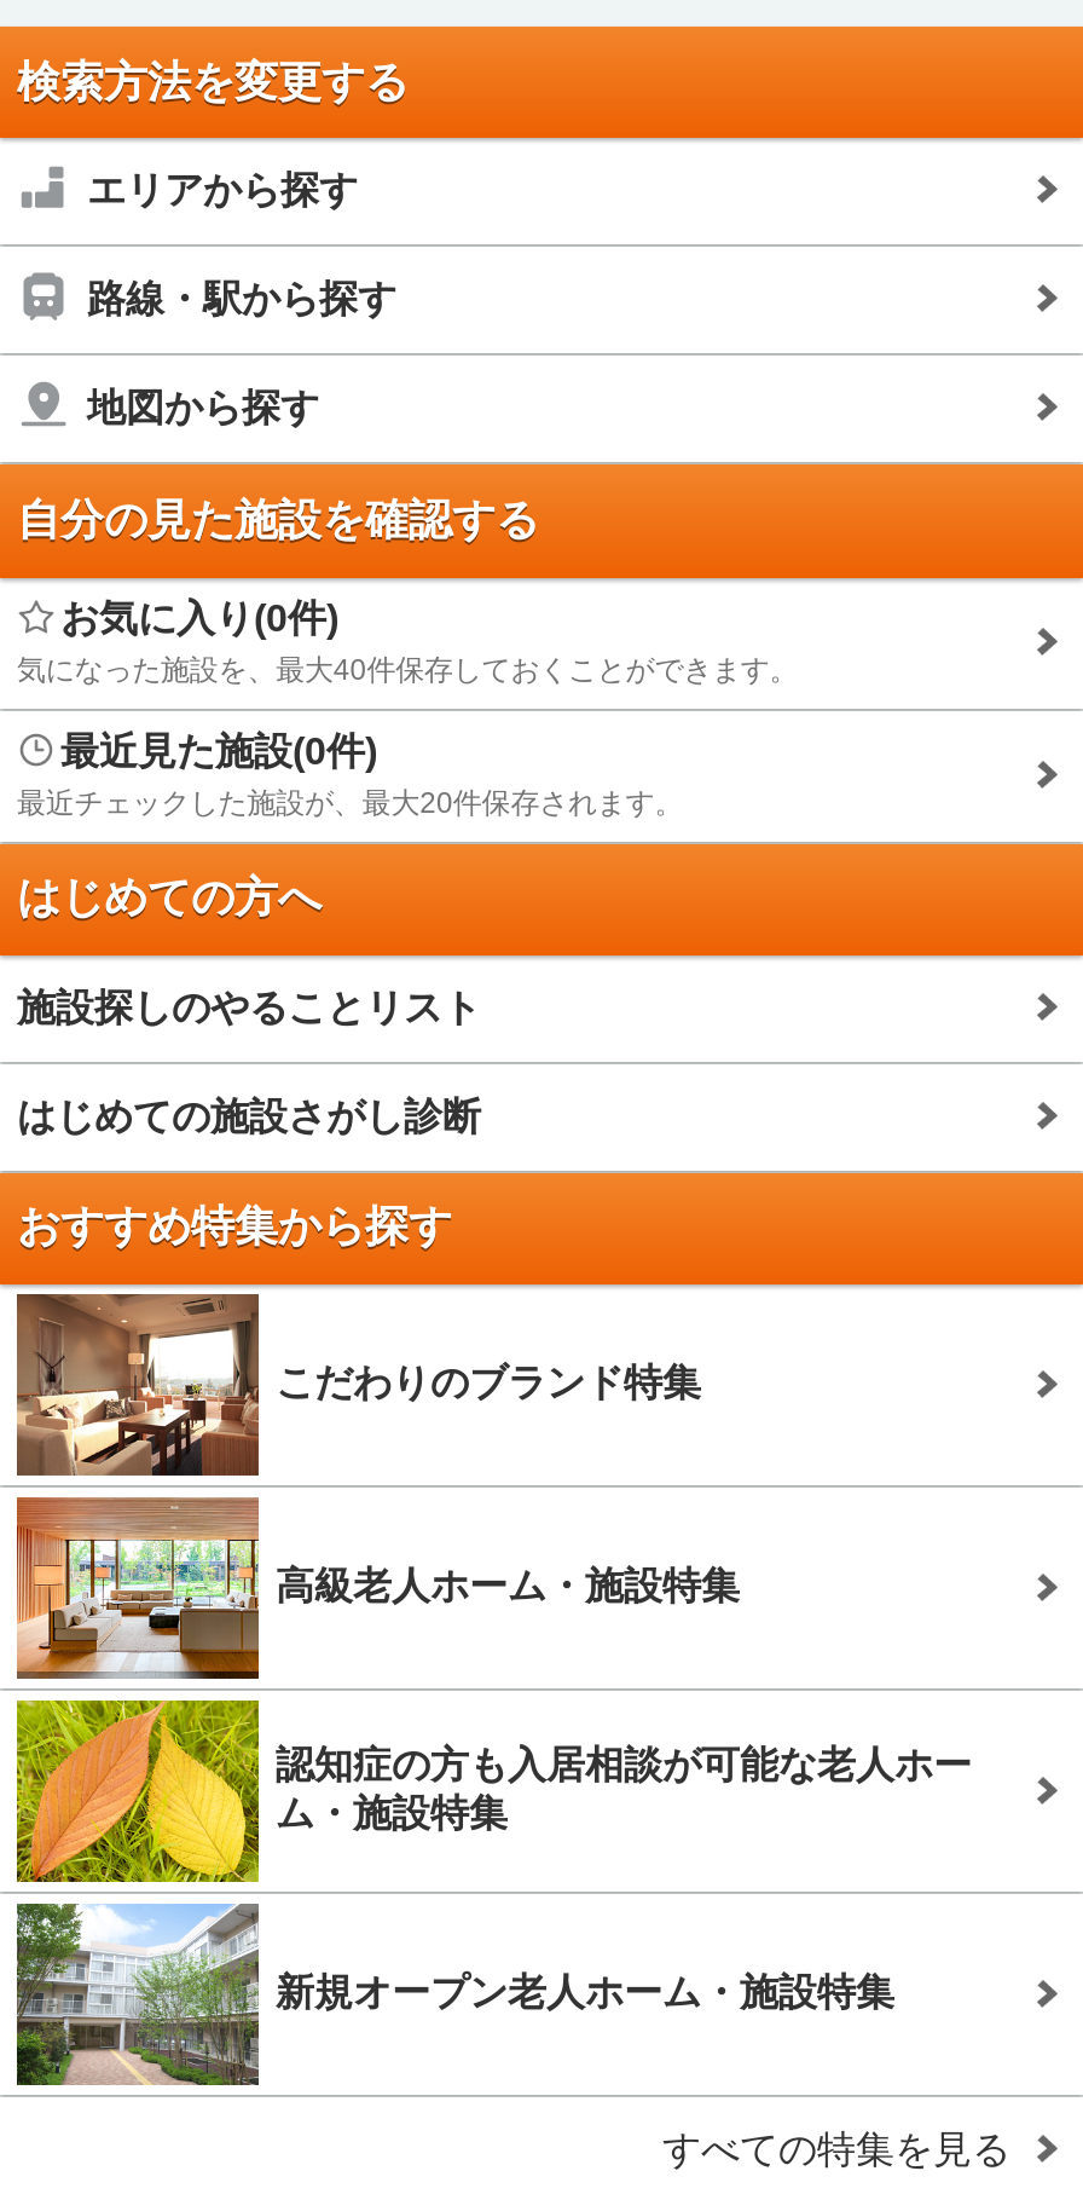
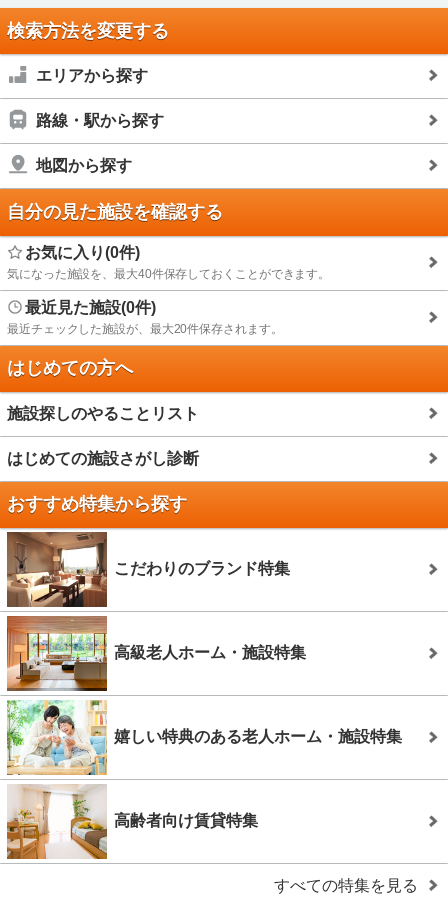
- [image]
- 認知症の方も入居相談が可能な老人ホー
- ム・施設特集
+ [image]
+ 嬉しい特典のある老人ホーム・施設特集

- [image]
- 新規オープン老人ホーム・施設特集
+ [image]
+ 高齢者向け賃貸特集
